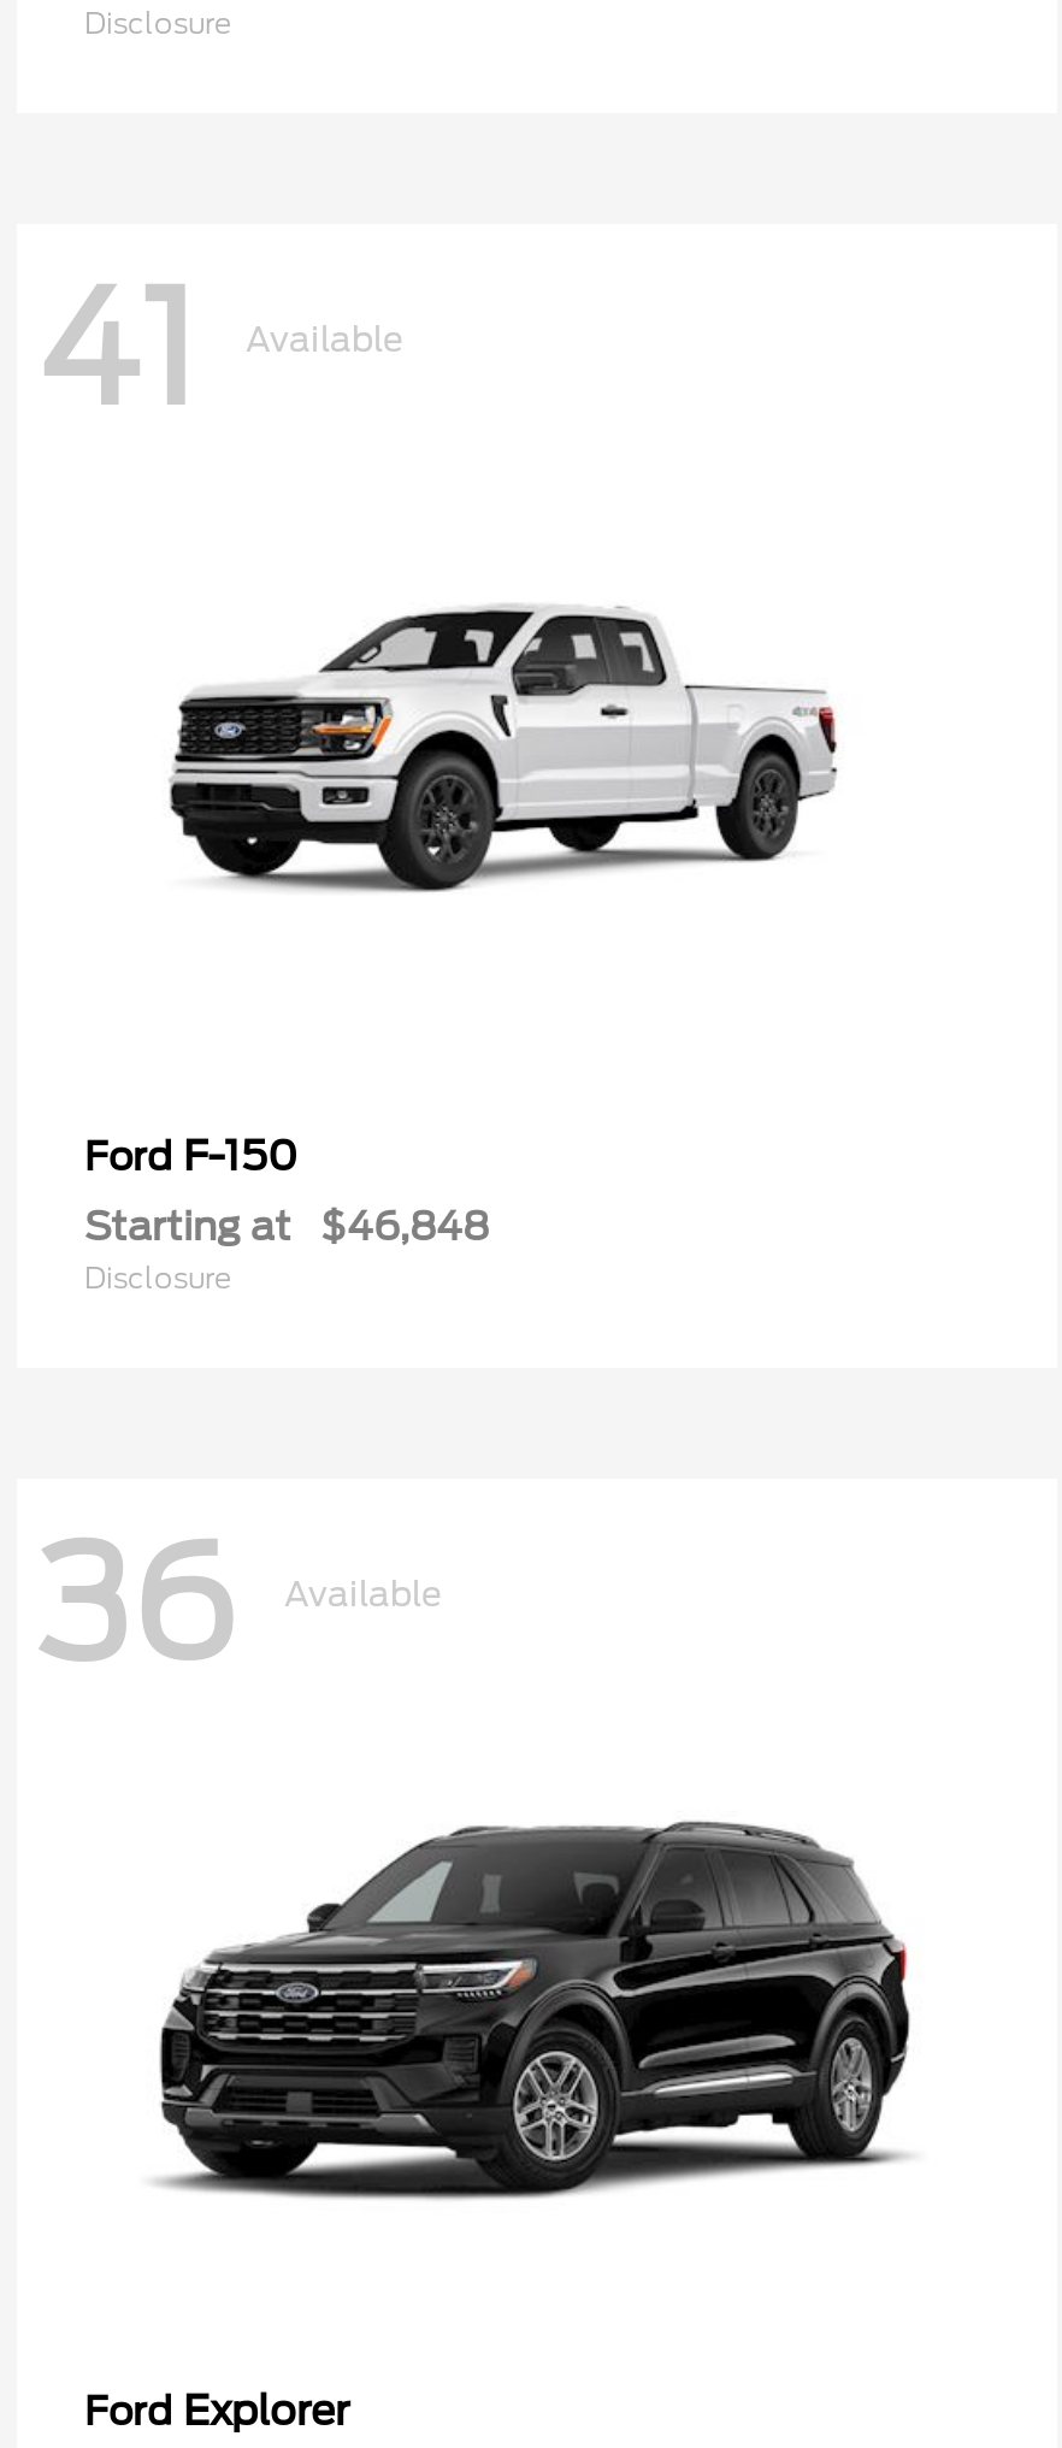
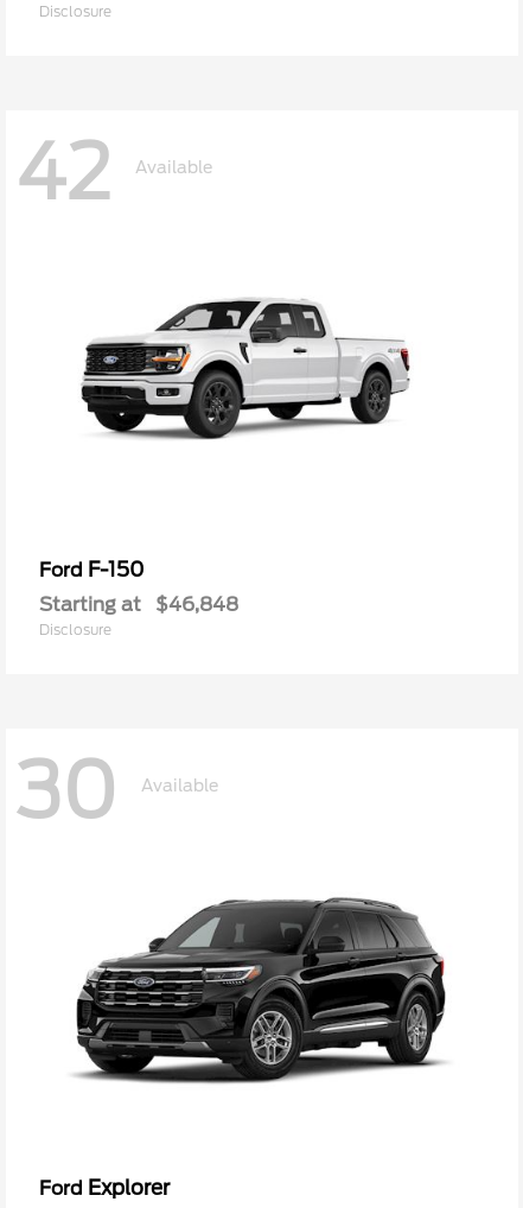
- 41 Available
+ 42 Available

- 36 Available
+ 30 Available
